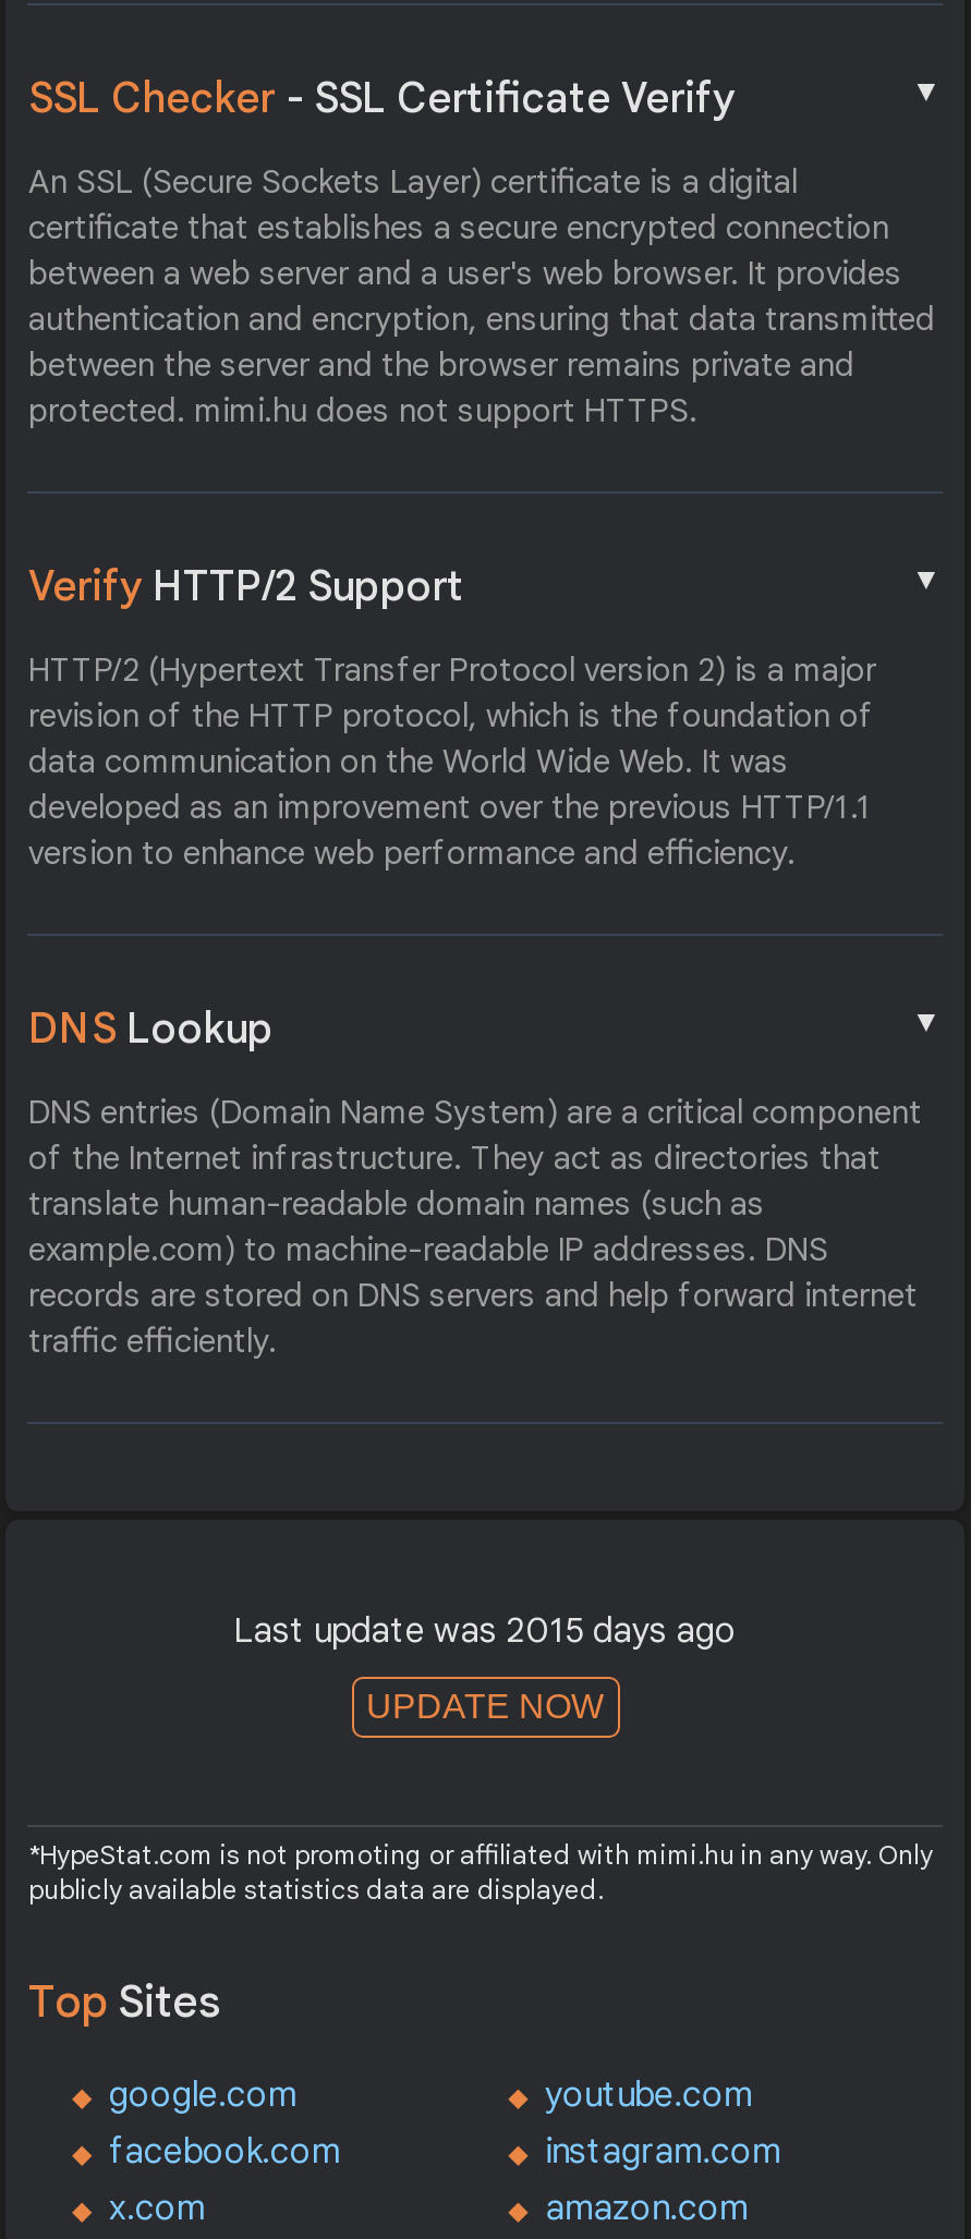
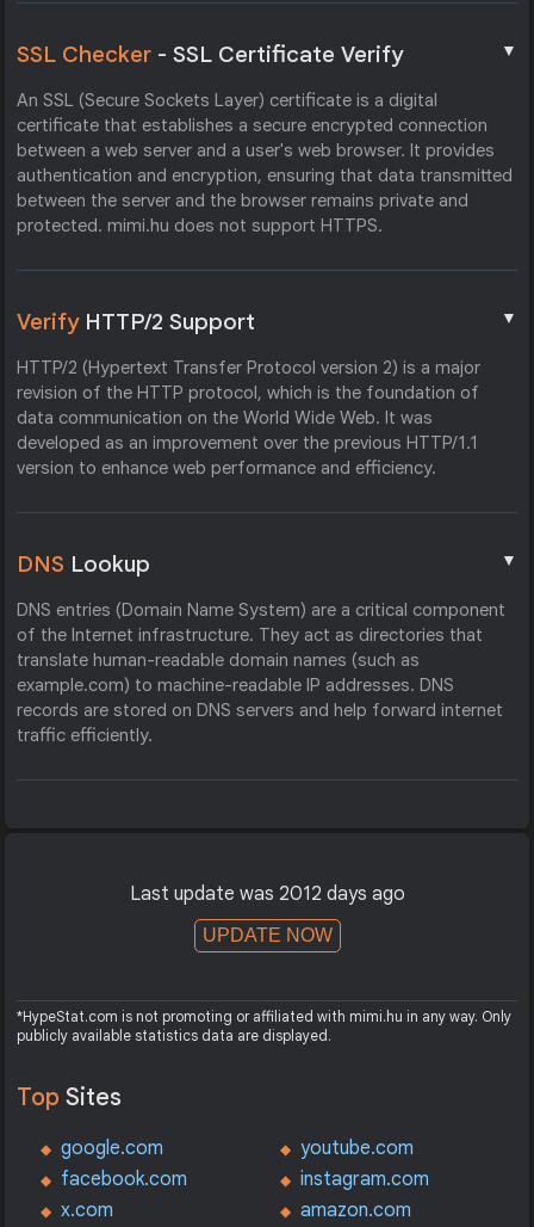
- Last update was 2015 days ago
+ Last update was 2012 days ago
